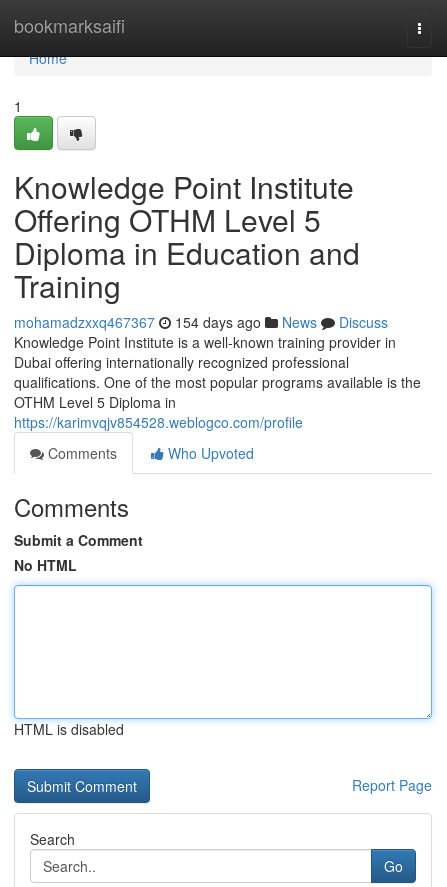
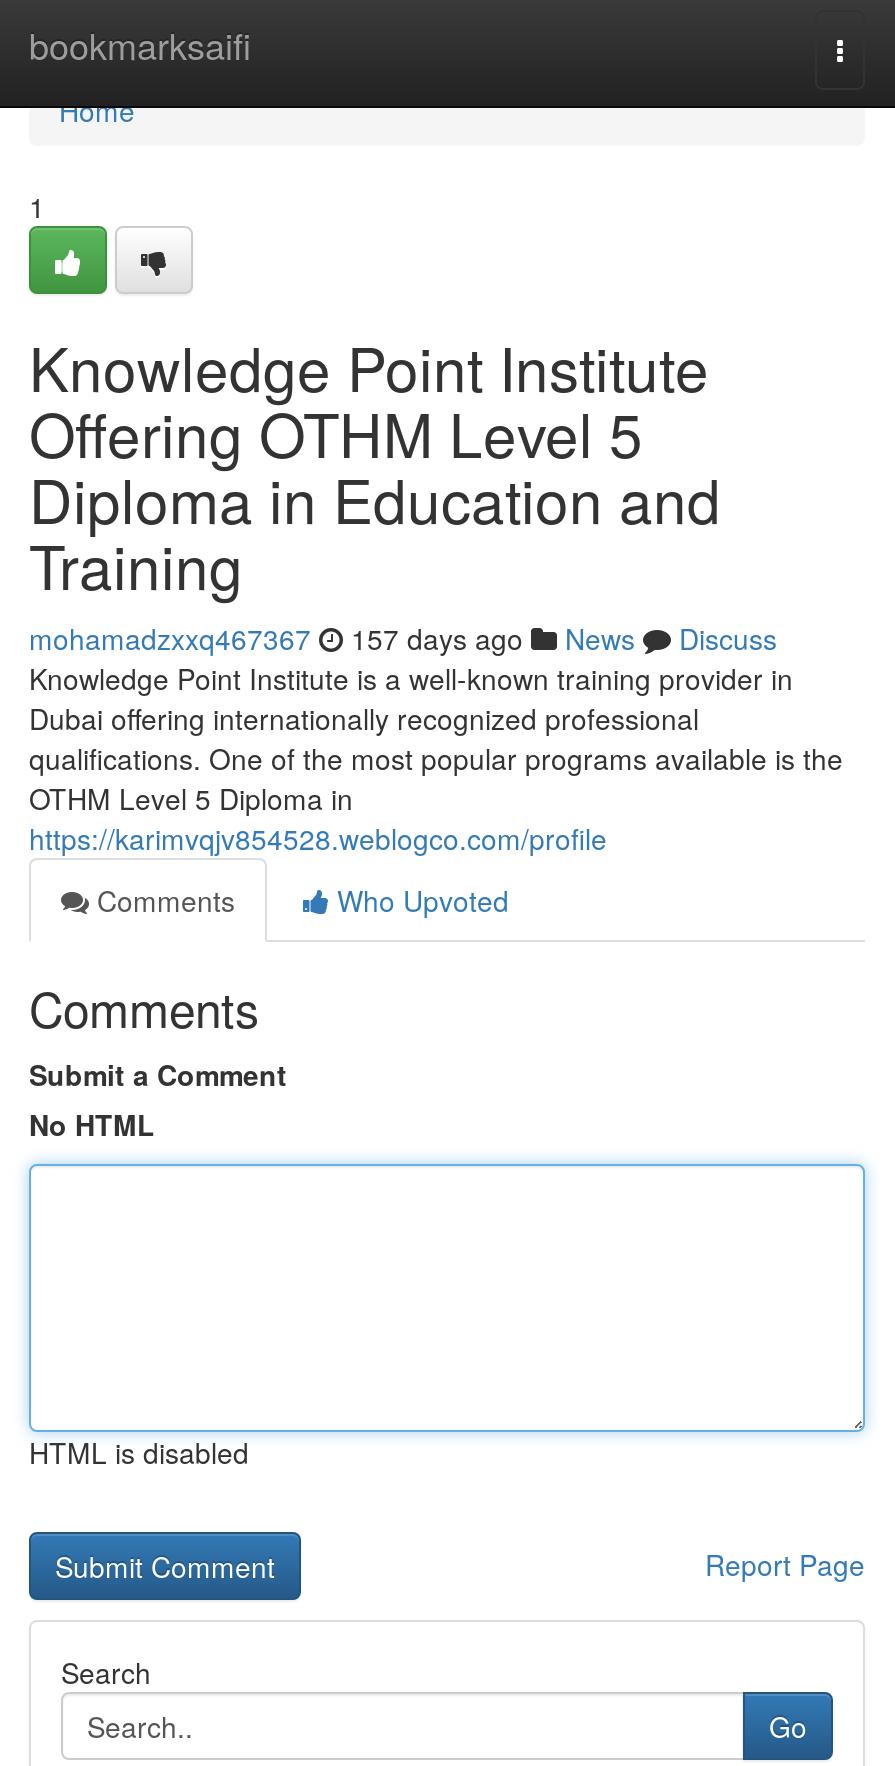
- mohamadzxxq467367 154 days ago News Discuss
+ mohamadzxxq467367 157 days ago News Discuss
